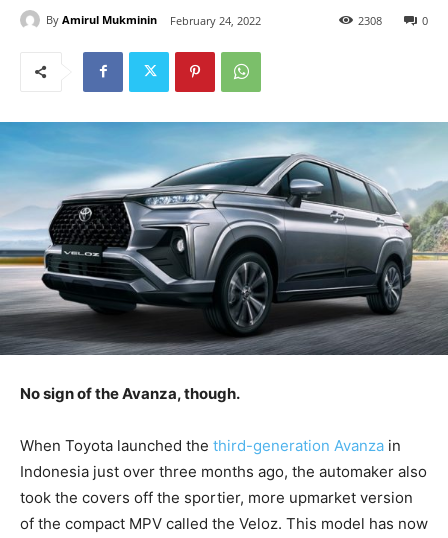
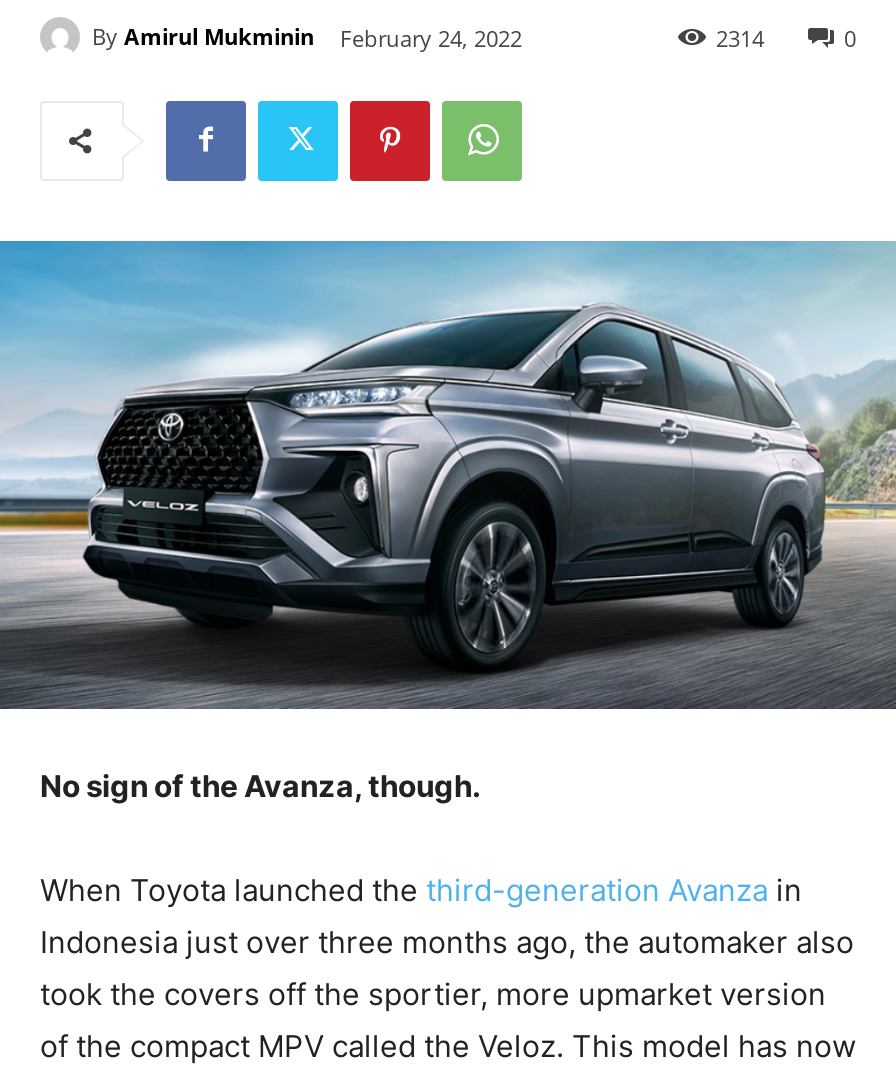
- 2308
+ 2314
